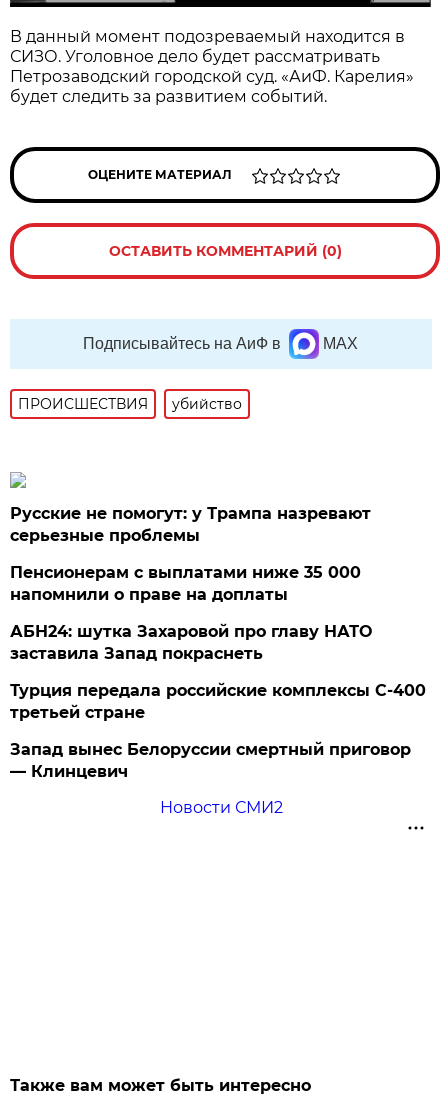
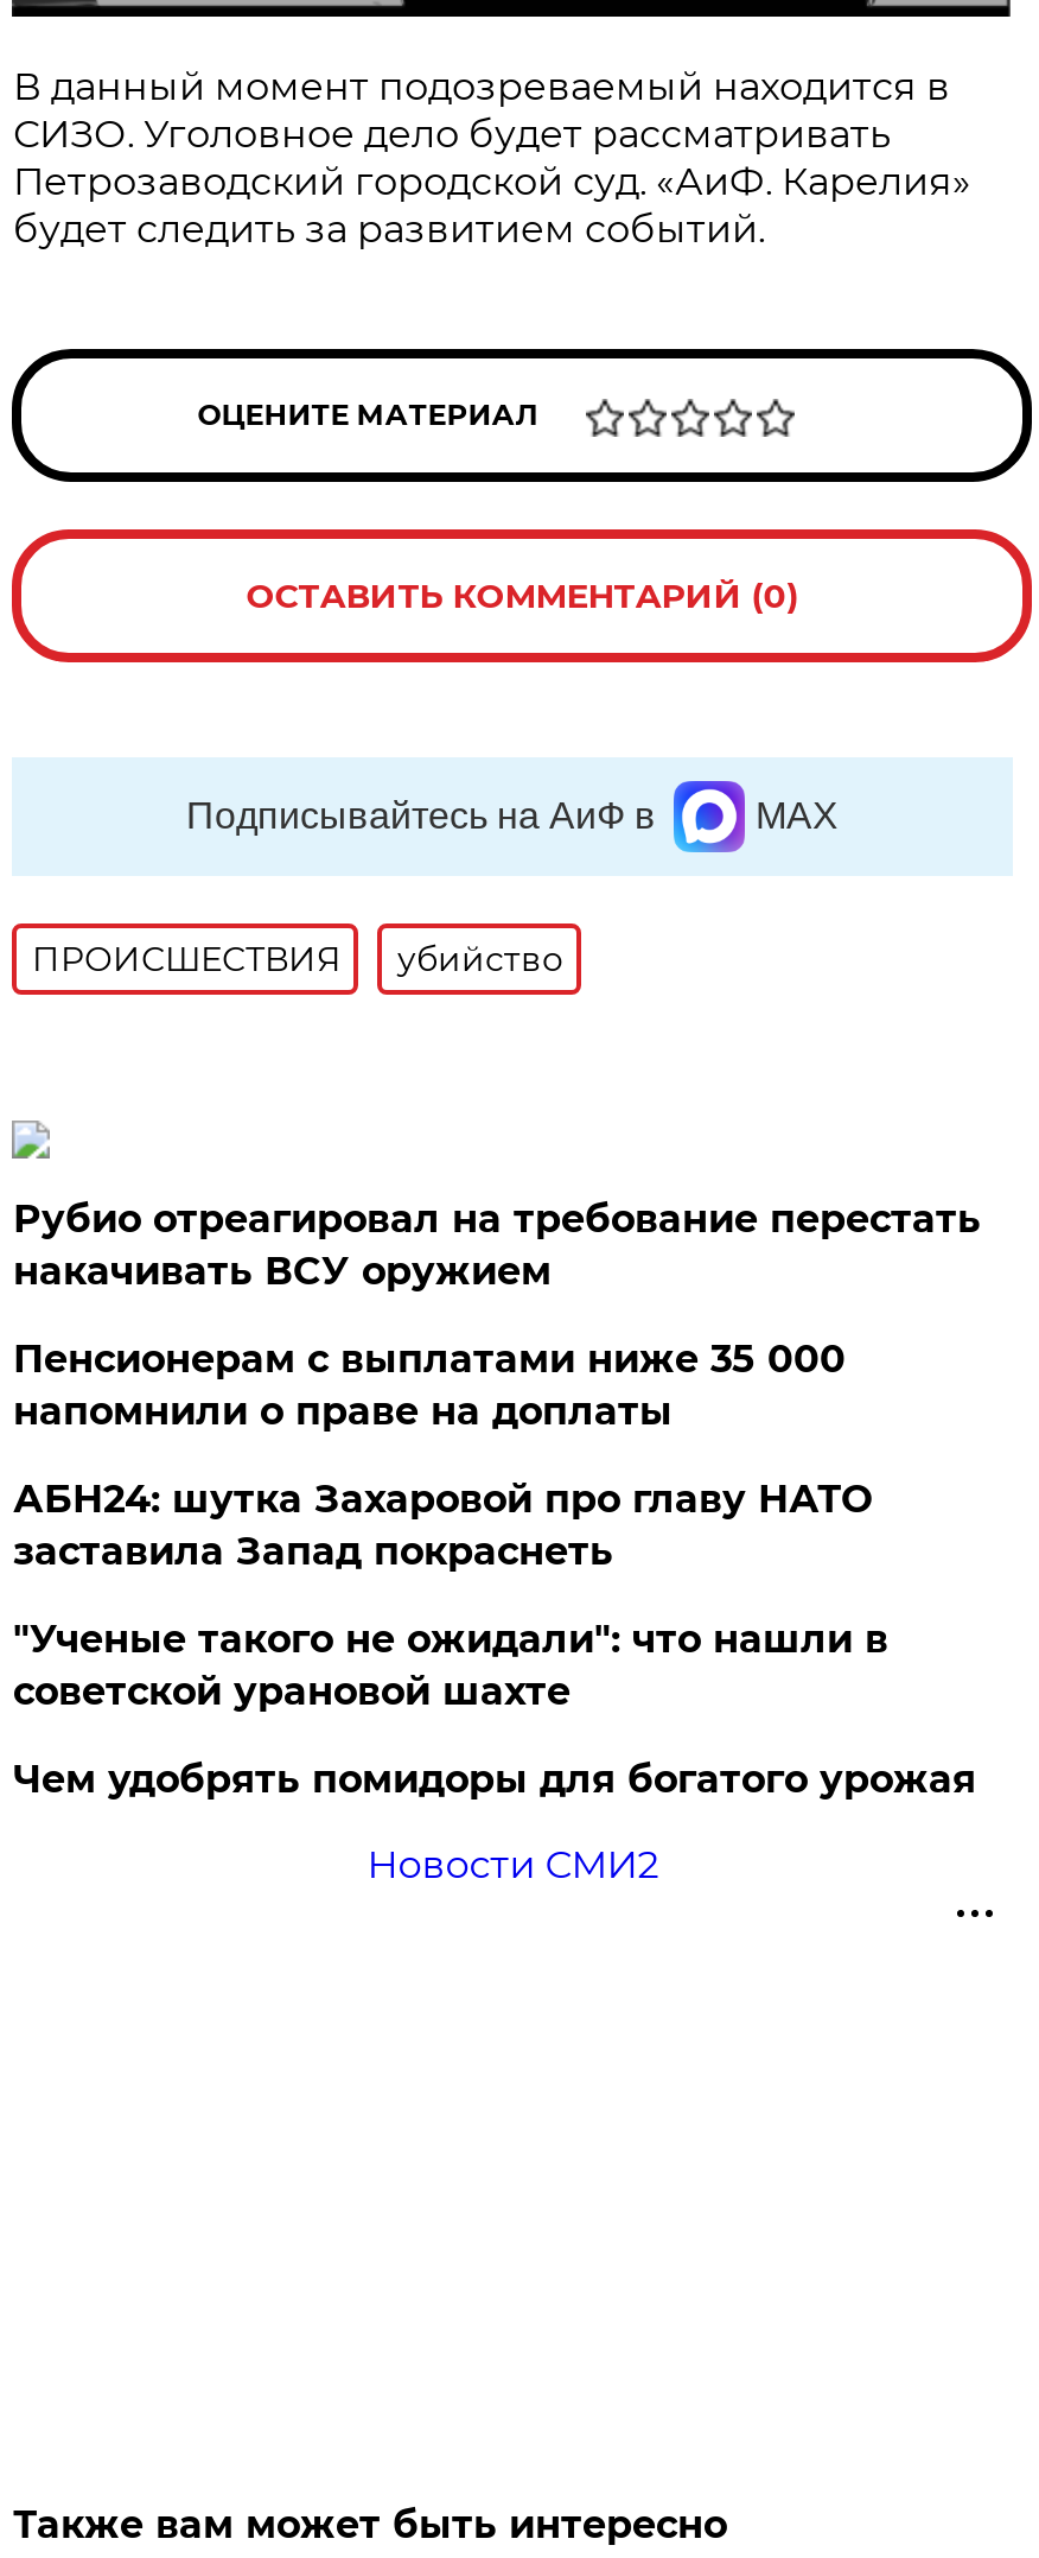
- Русские не помогут: у Трампа назревают
- серьезные проблемы
+ Рубио отреагировал на требование перестать
+ накачивать ВСУ оружием

- Турция передала российские комплексы С-400
- третьей стране
+ "Ученые такого не ожидали": что нашли в
+ советской урановой шахте

- Запад вынес Белоруссии смертный приговор
- — Клинцевич
+ Чем удобрять помидоры для богатого урожая
